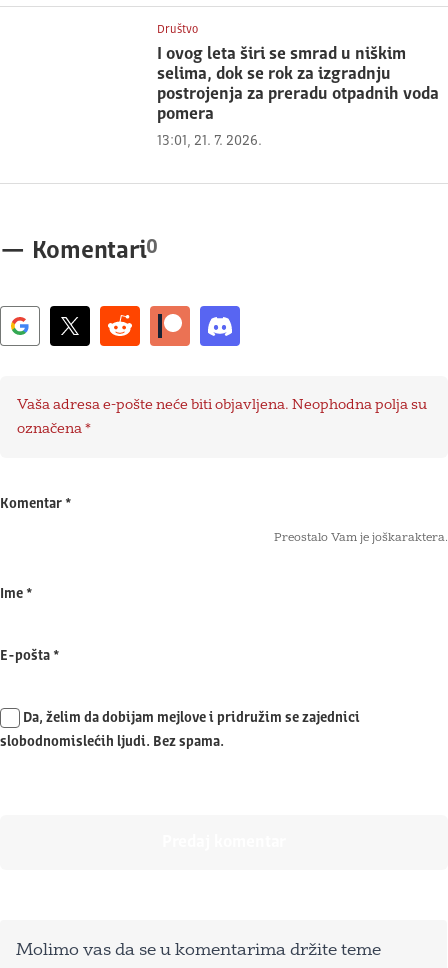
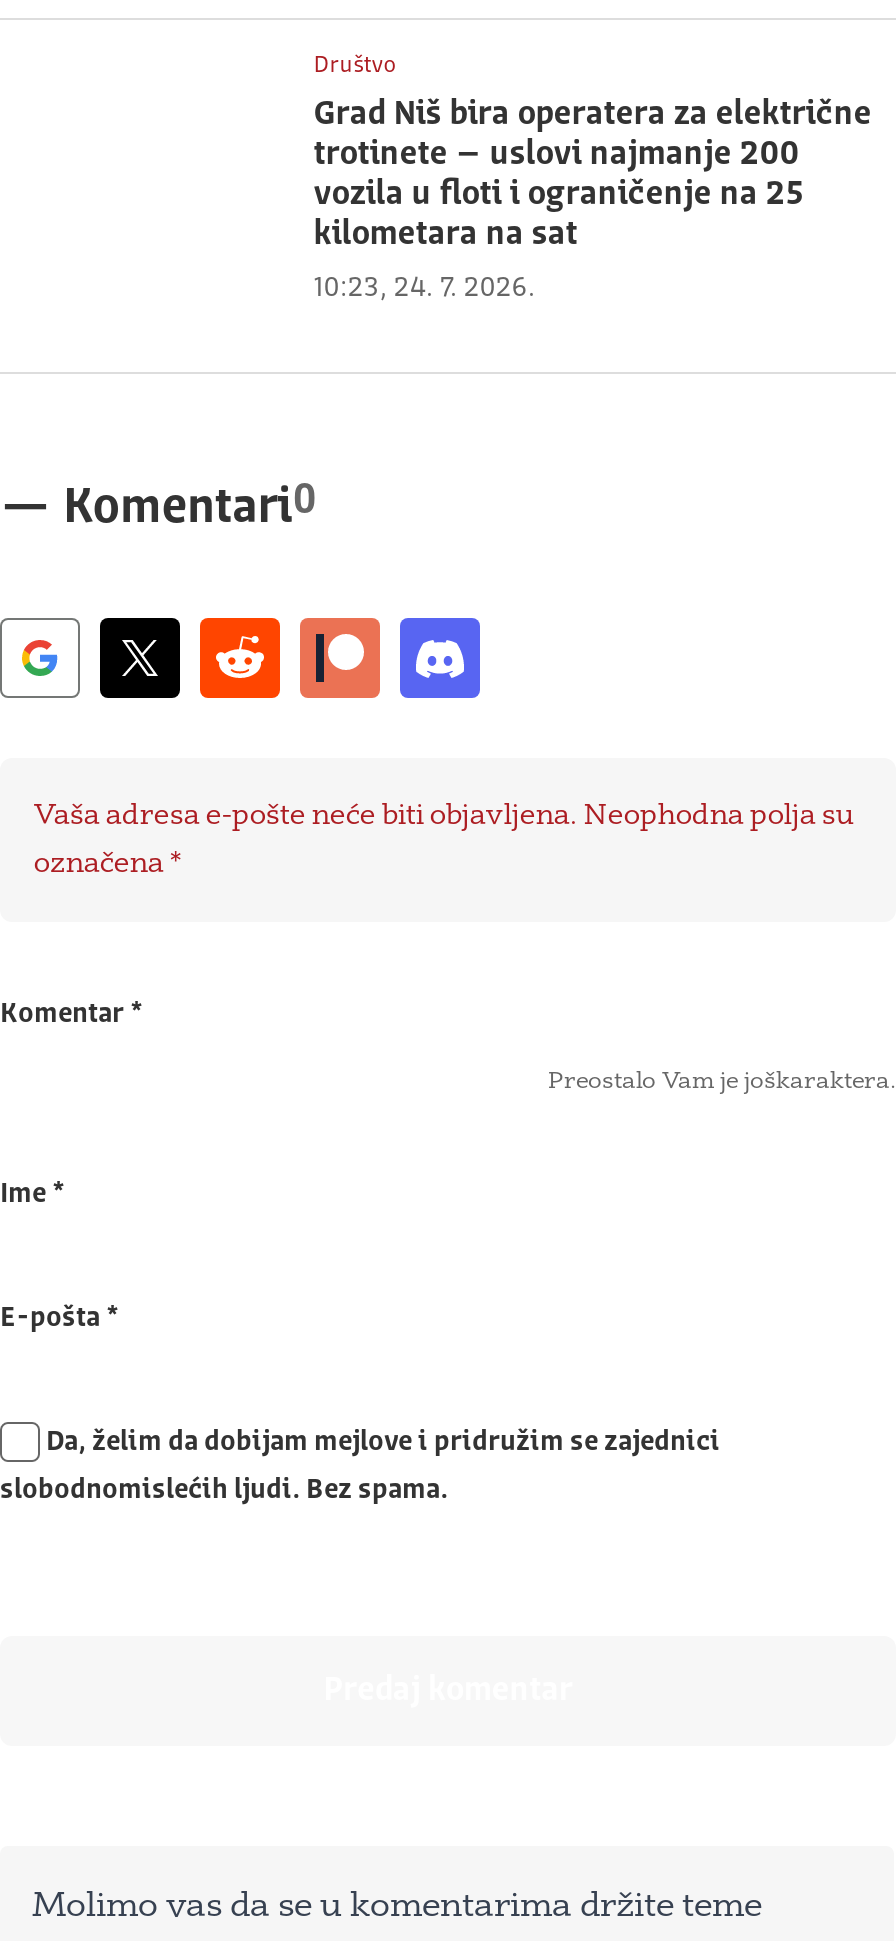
- I ovog leta širi se smrad u niškim
- selima, dok se rok za izgradnju
- postrojenja za preradu otpadnih voda
- pomera
+ Grad Niš bira operatera za električne
+ trotinete – uslovi najmanje 200
+ vozila u floti i ograničenje na 25
+ kilometara na sat

- 13:01, 21. 7. 2026.
+ 10:23, 24. 7. 2026.
